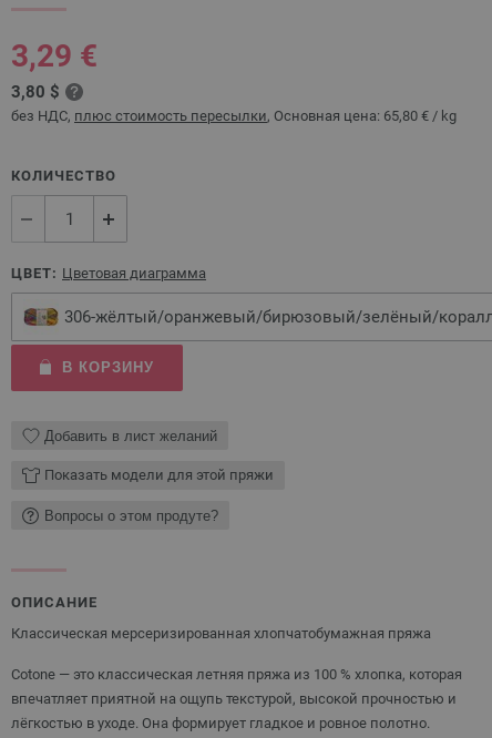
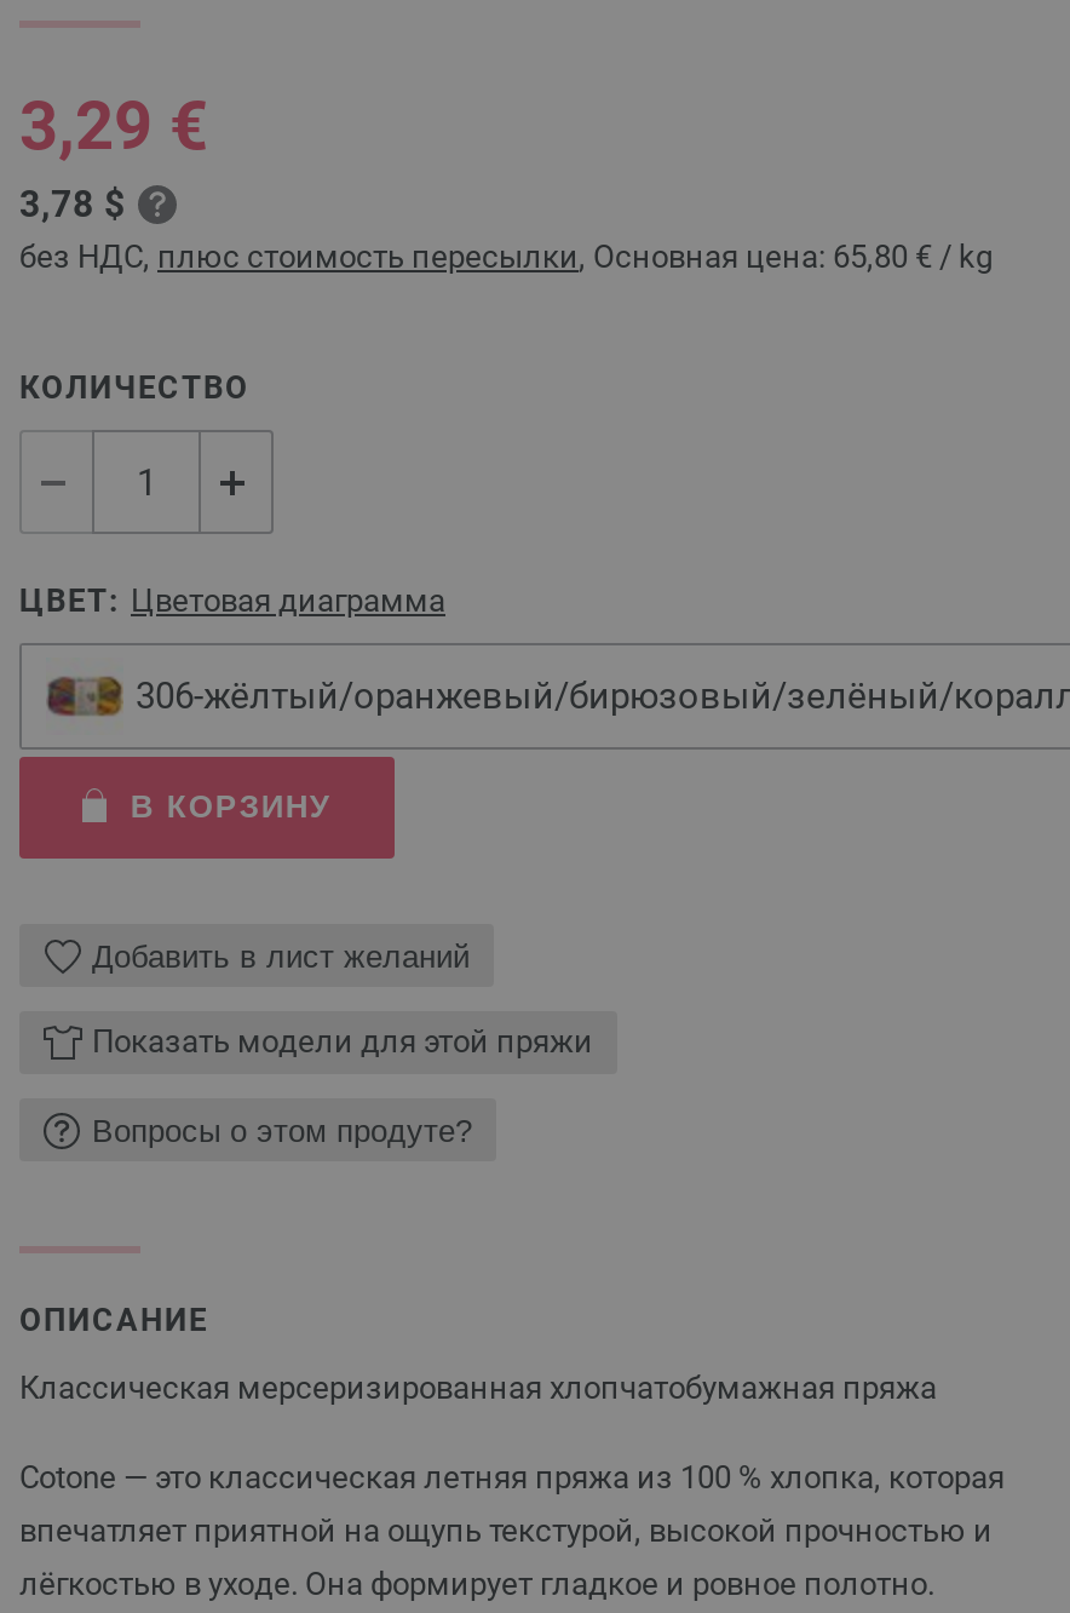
- 3,80 $
+ 3,78 $
